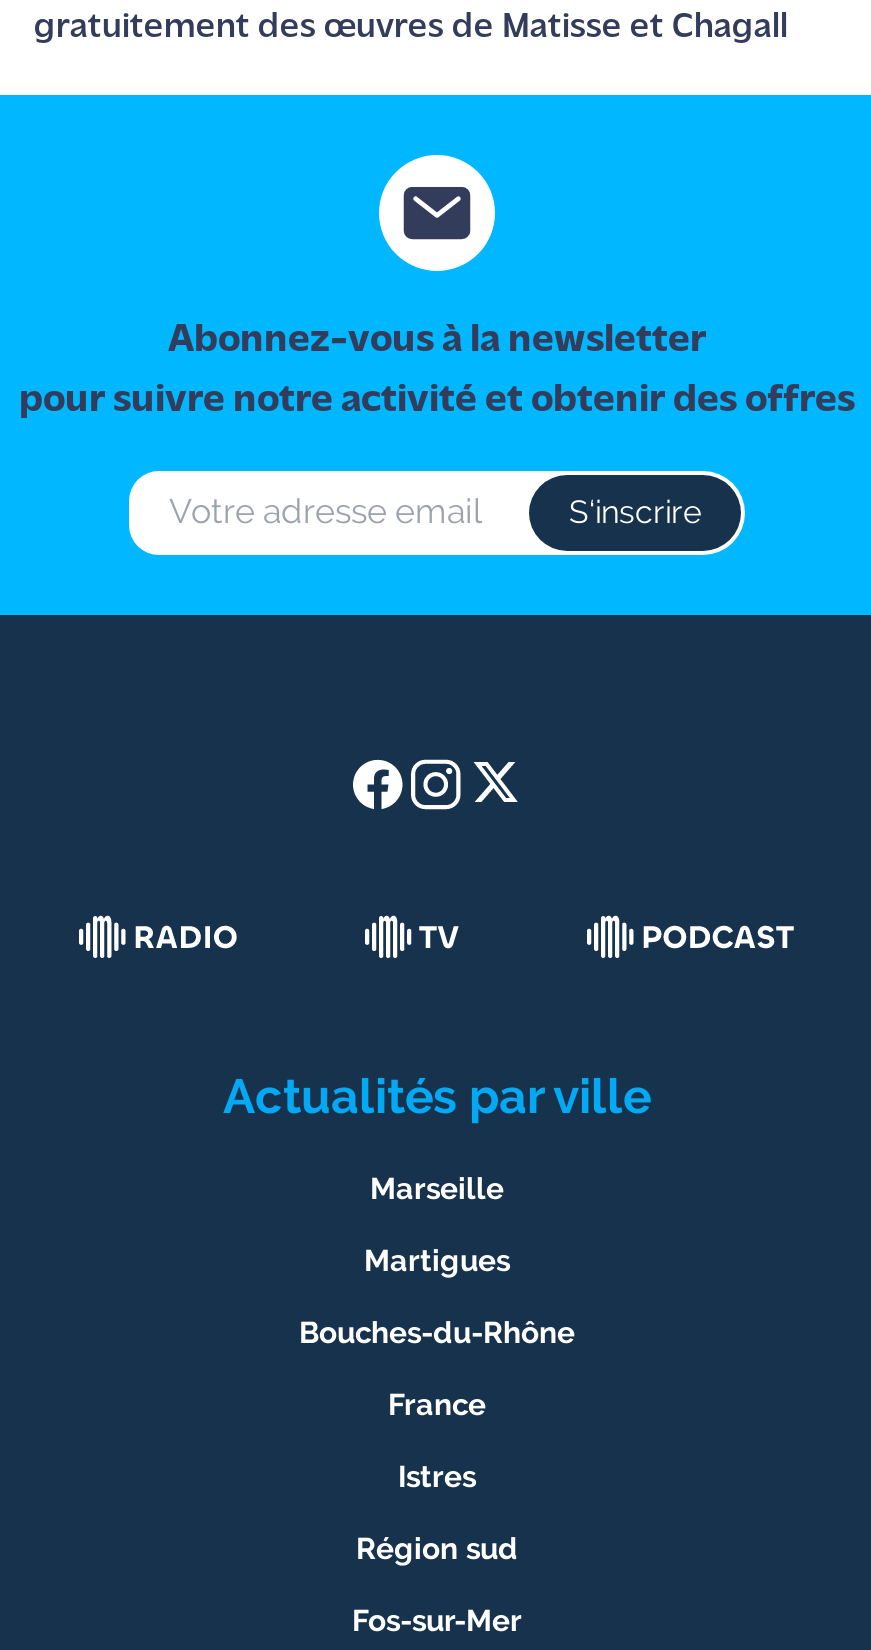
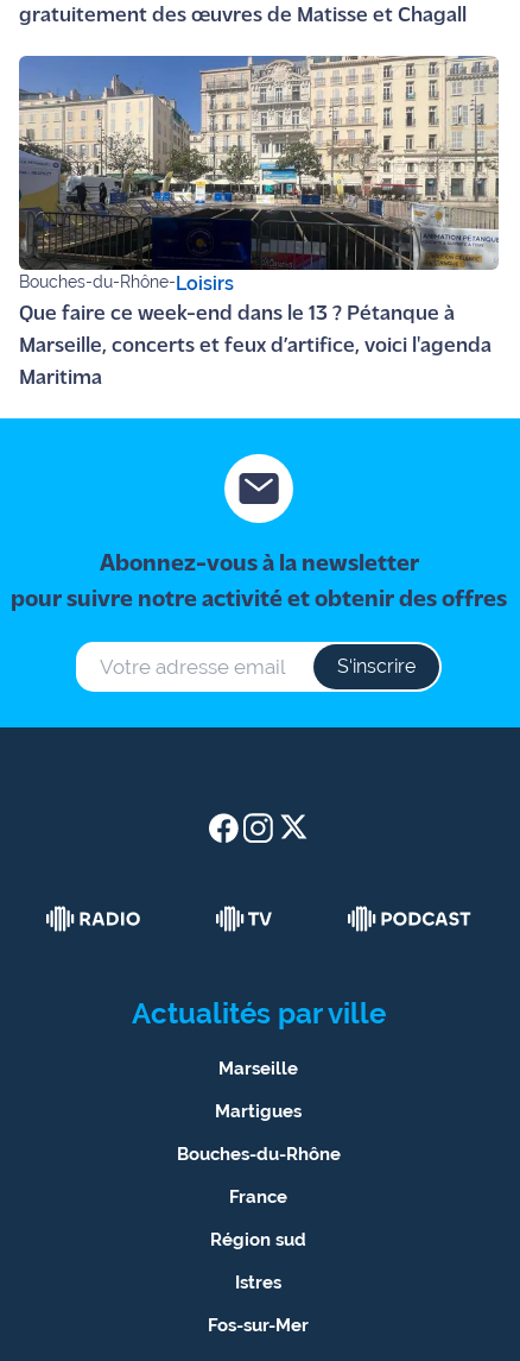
+ [image]
+ Bouches-du-Rhône-Loisirs
+ Que faire ce week-end dans le 13 ? Pétanque à
+ Marseille, concerts et feux d’artifice, voici l'agenda
+ Maritima

moved down: Istres
